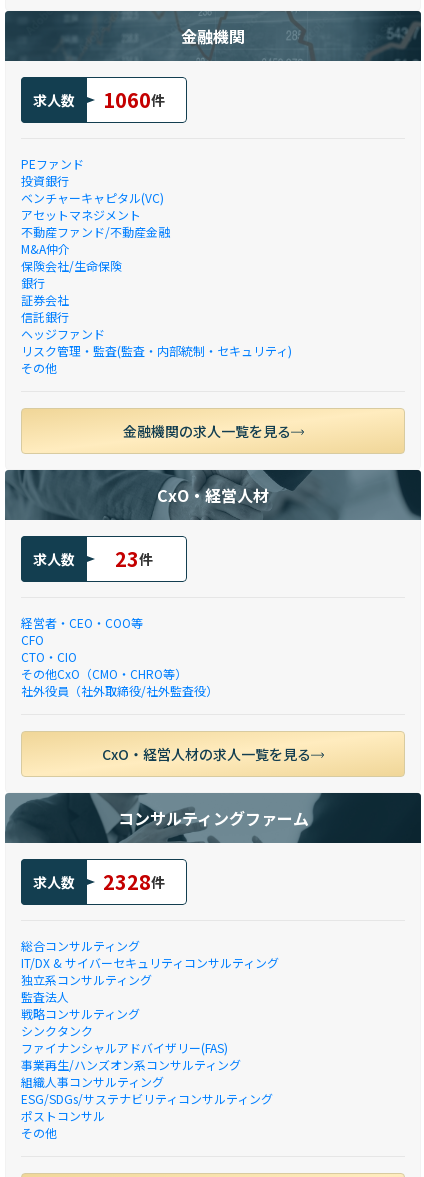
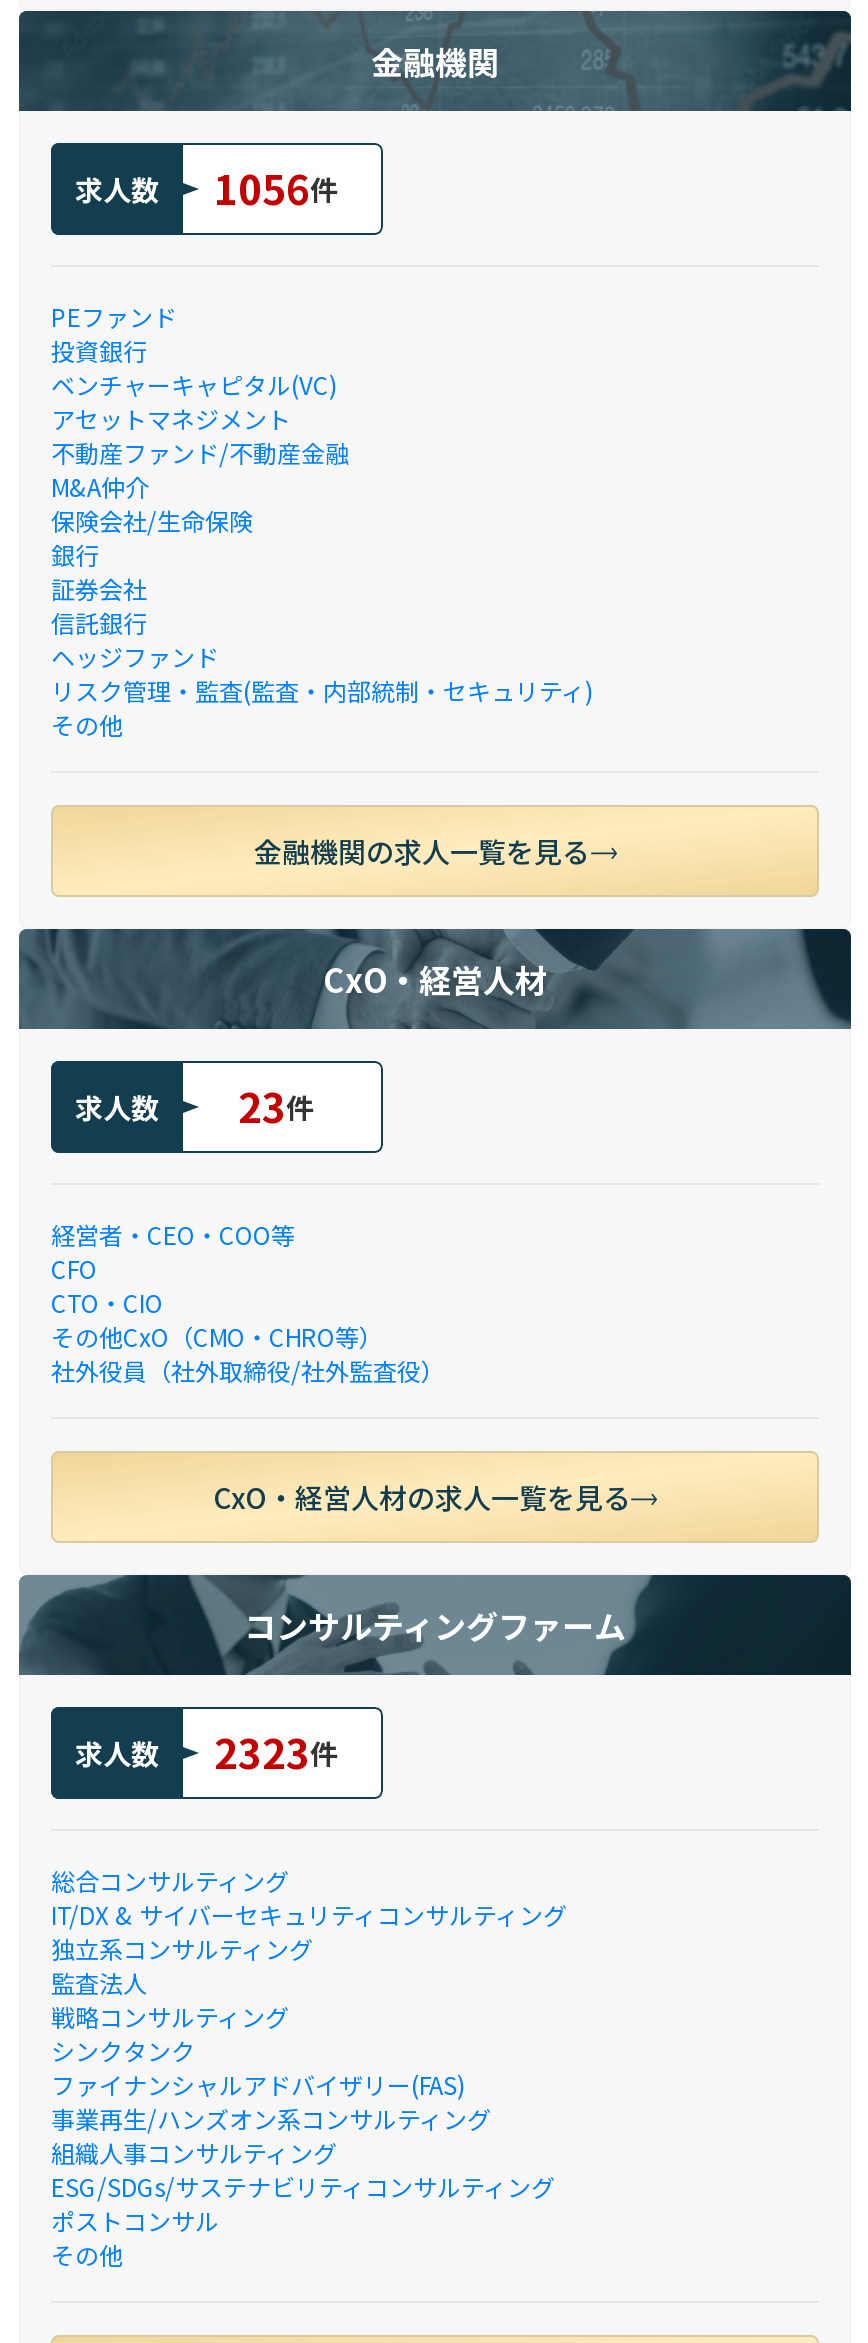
- 求人数 1060件
+ 求人数 1056件

- 求人数 2328件
+ 求人数 2323件
